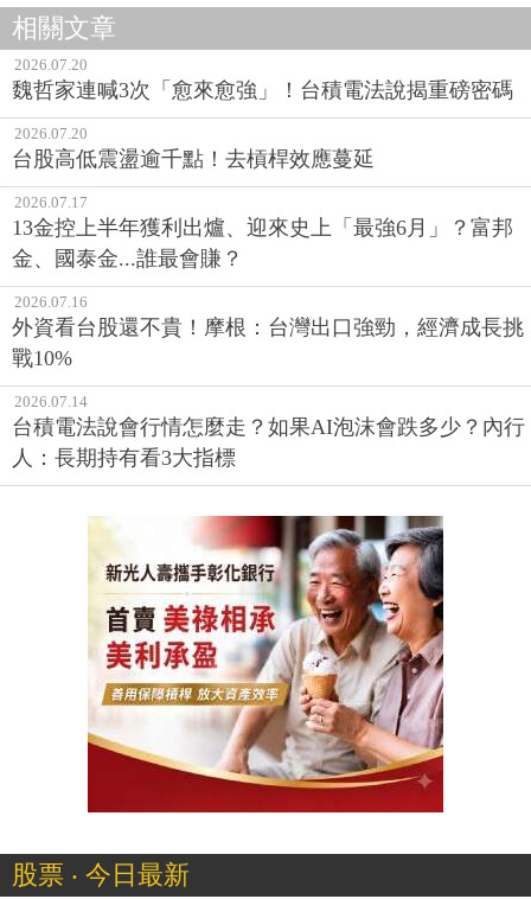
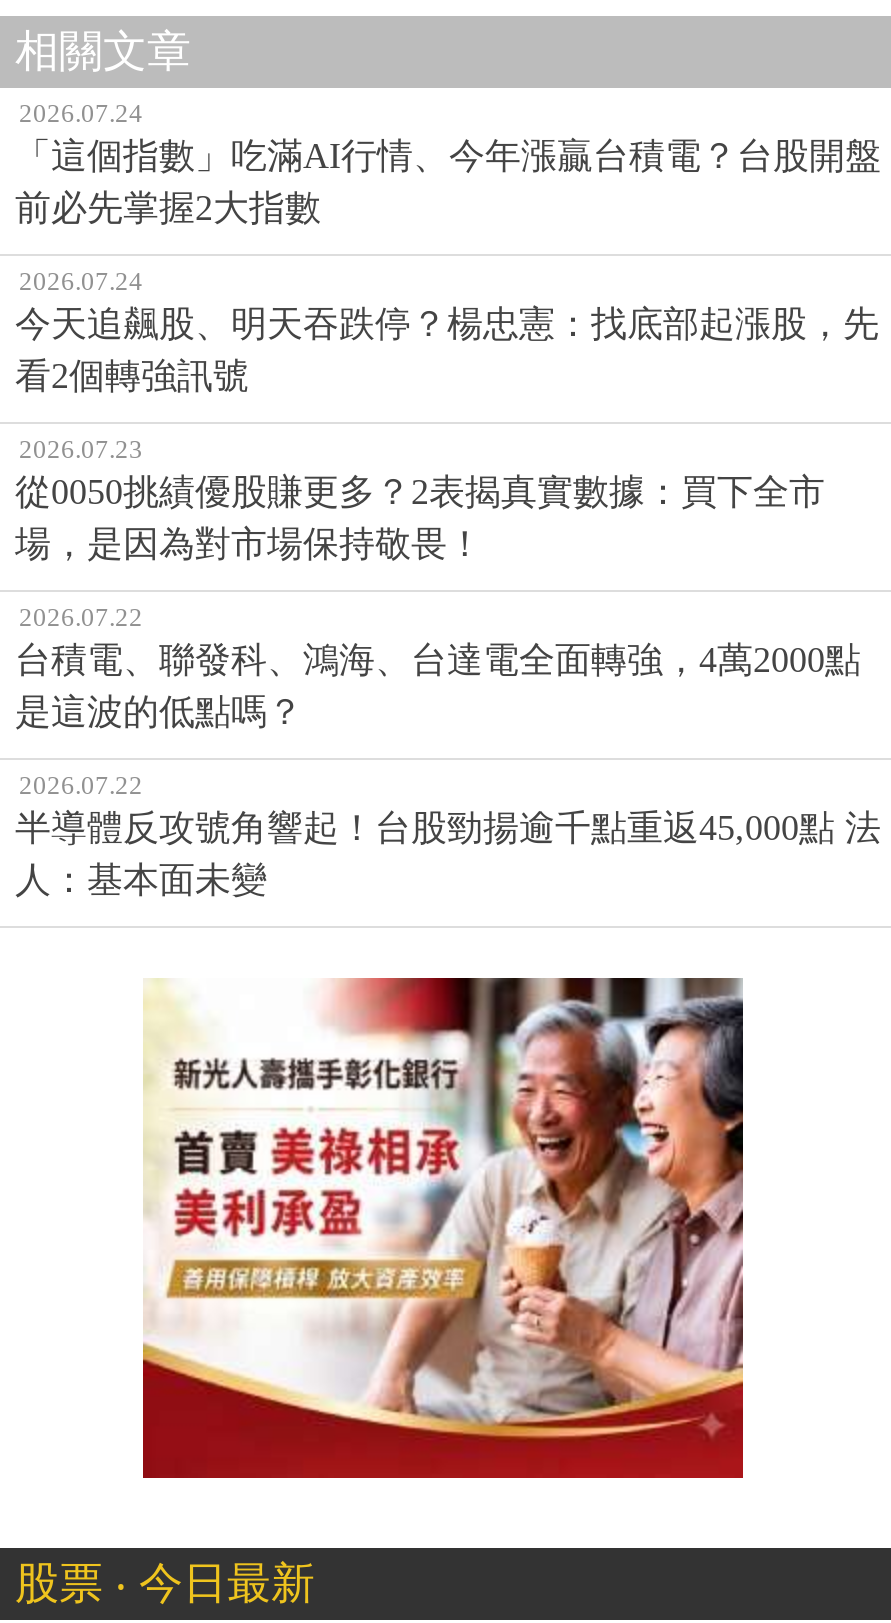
- 2026.07.20
- 魏哲家連喊3次「愈來愈強」！台積電法說揭重磅密碼
+ 2026.07.24
+ 「這個指數」吃滿AI行情、今年漲贏台積電？台股開盤
+ 前必先掌握2大指數

- 2026.07.20
- 台股高低震盪逾千點！去槓桿效應蔓延
+ 2026.07.24
+ 今天追飆股、明天吞跌停？楊忠憲：找底部起漲股，先
+ 看2個轉強訊號

- 2026.07.17
- 13金控上半年獲利出爐、迎來史上「最強6月」？富邦
- 金、國泰金...誰最會賺？
+ 2026.07.23
+ 從0050挑績優股賺更多？2表揭真實數據：買下全市
+ 場，是因為對市場保持敬畏！

- 2026.07.16
- 外資看台股還不貴！摩根：台灣出口強勁，經濟成長挑
- 戰10%
+ 2026.07.22
+ 台積電、聯發科、鴻海、台達電全面轉強，4萬2000點
+ 是這波的低點嗎？

- 2026.07.14
- 台積電法說會行情怎麼走？如果AI泡沫會跌多少？內行
- 人：長期持有看3大指標
+ 2026.07.22
+ 半導體反攻號角響起！台股勁揚逾千點重返45,000點 法
+ 人：基本面未變
